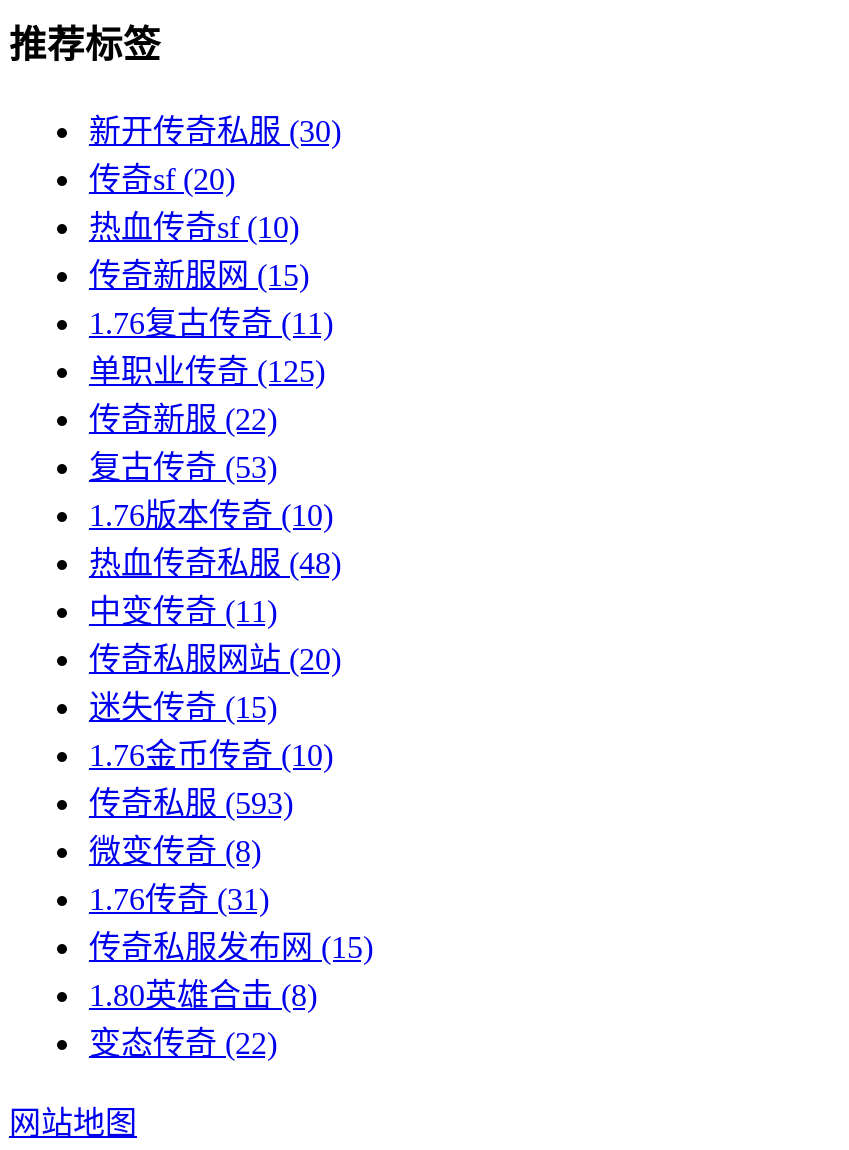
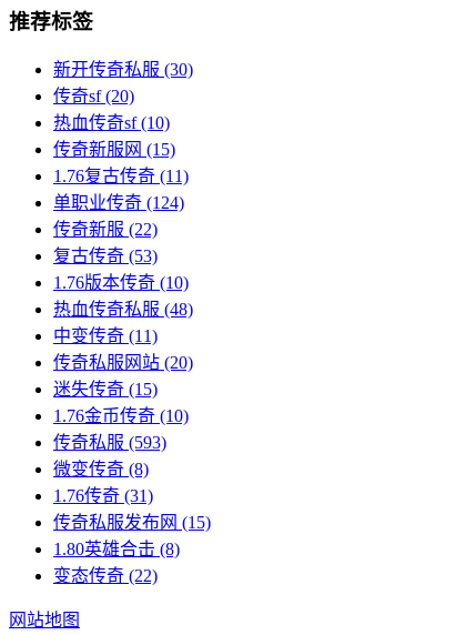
- 单职业传奇(125)
+ 单职业传奇(124)
